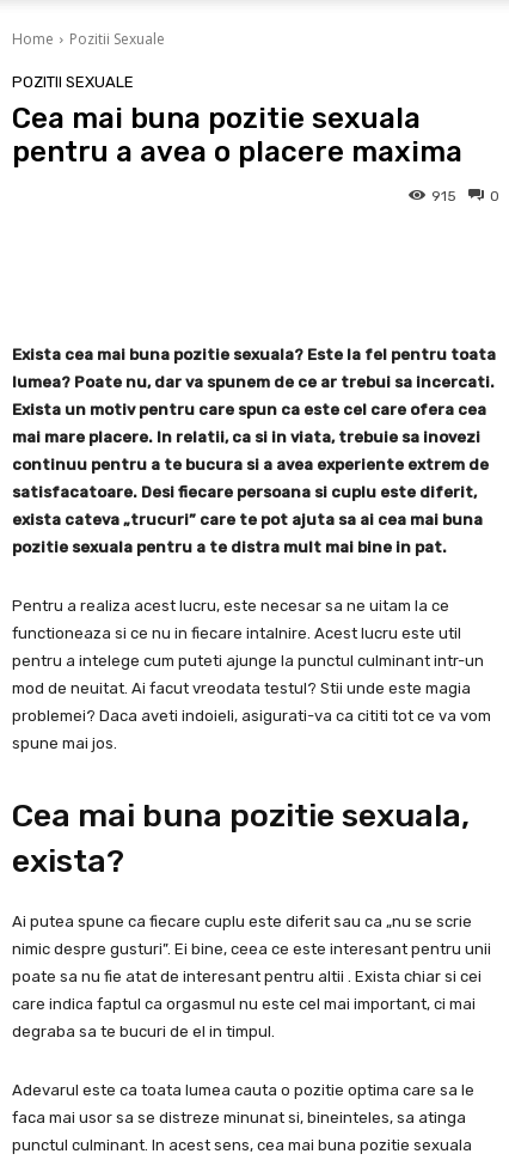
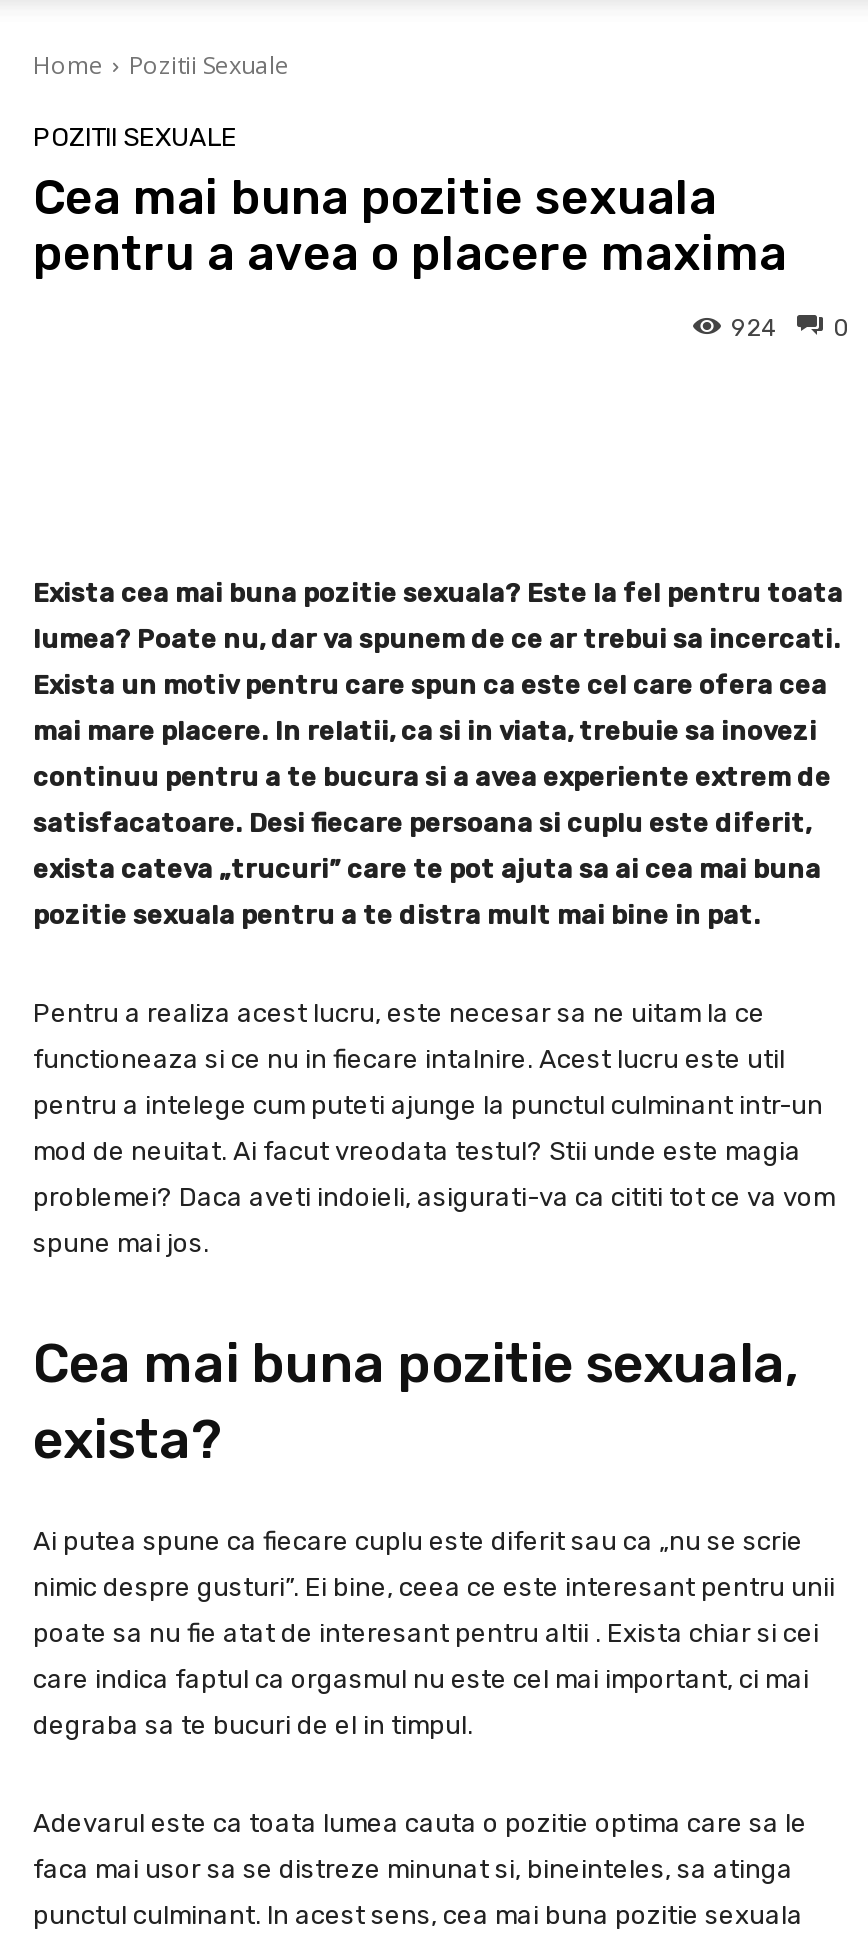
- 915 0
+ 924 0
